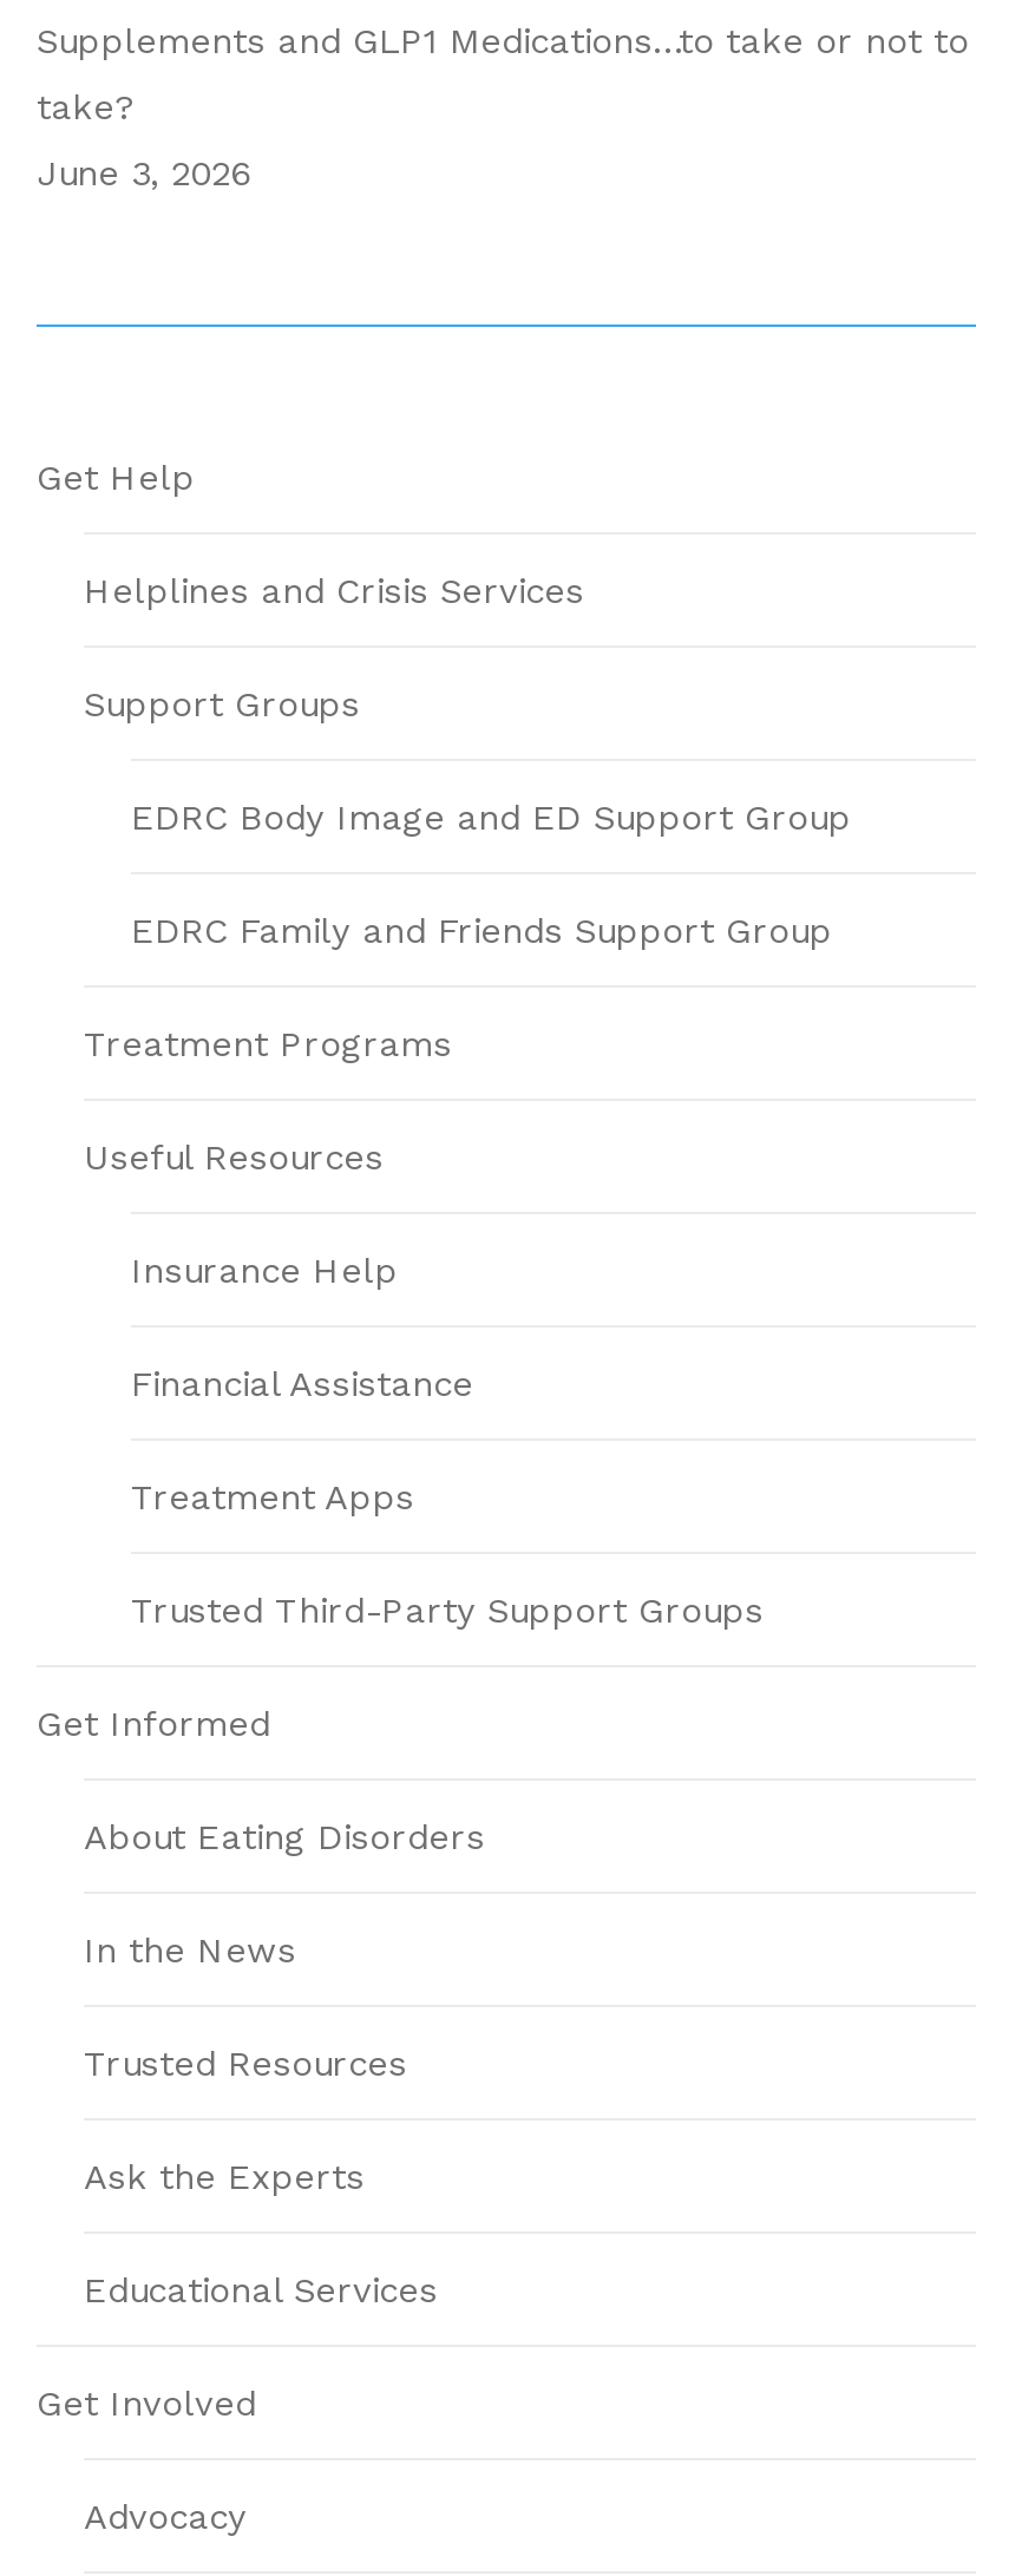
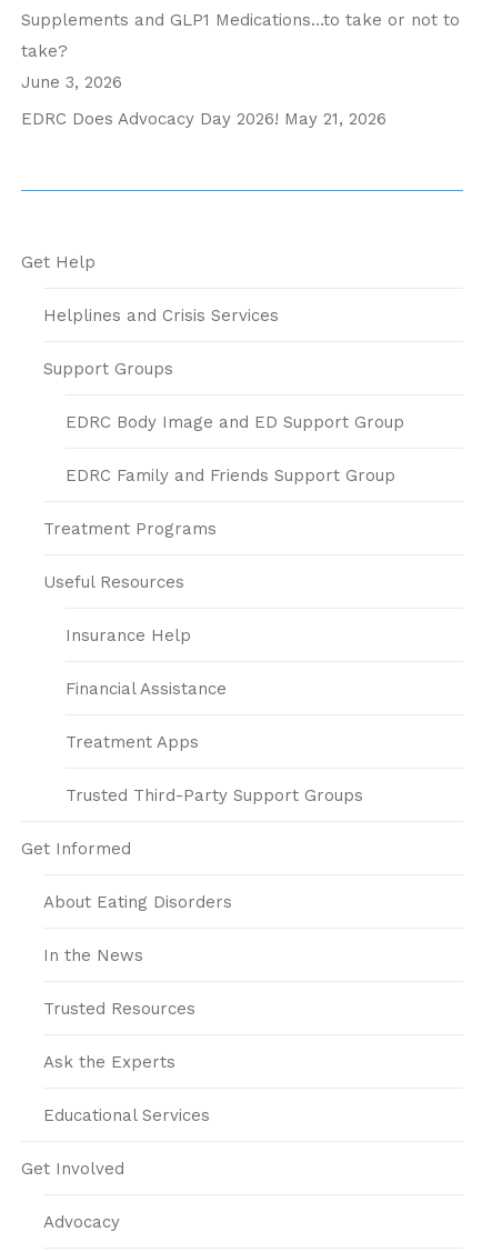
+ EDRC Does Advocacy Day 2026! May 21, 2026
